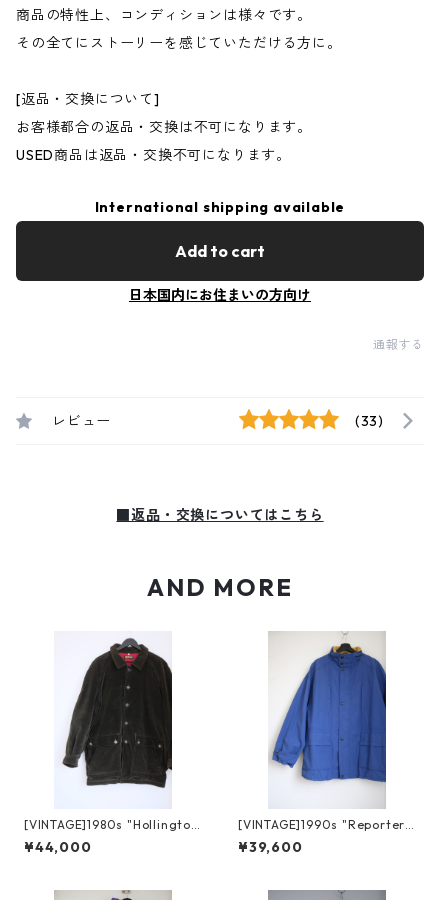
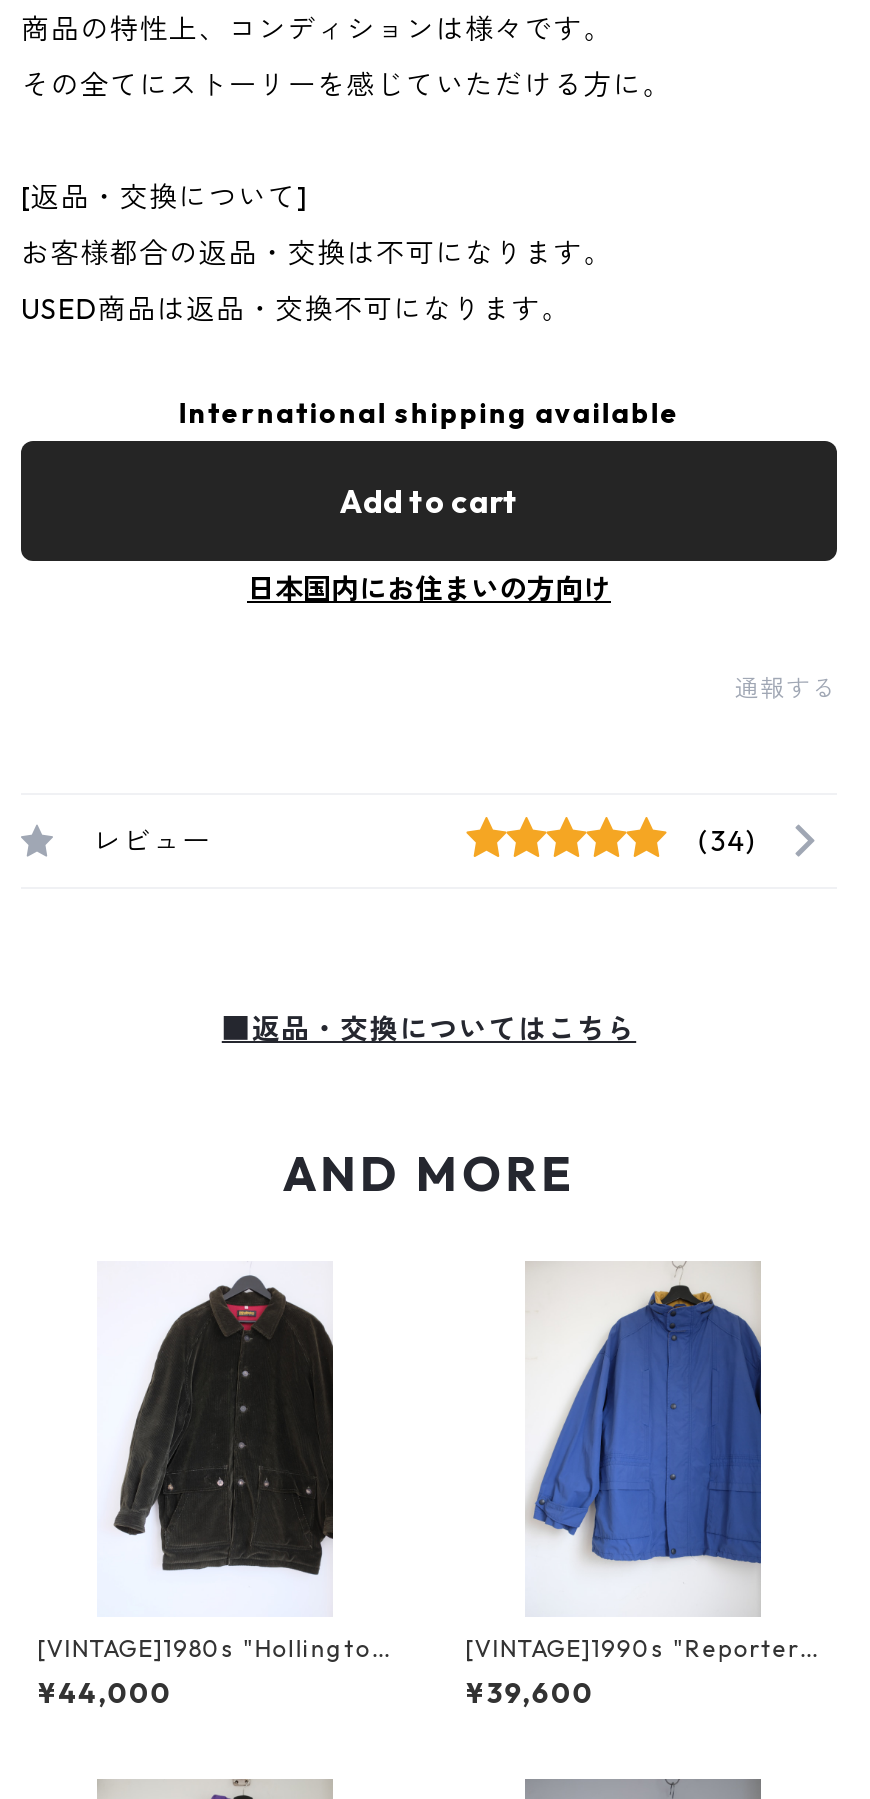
- (33)
+ (34)
